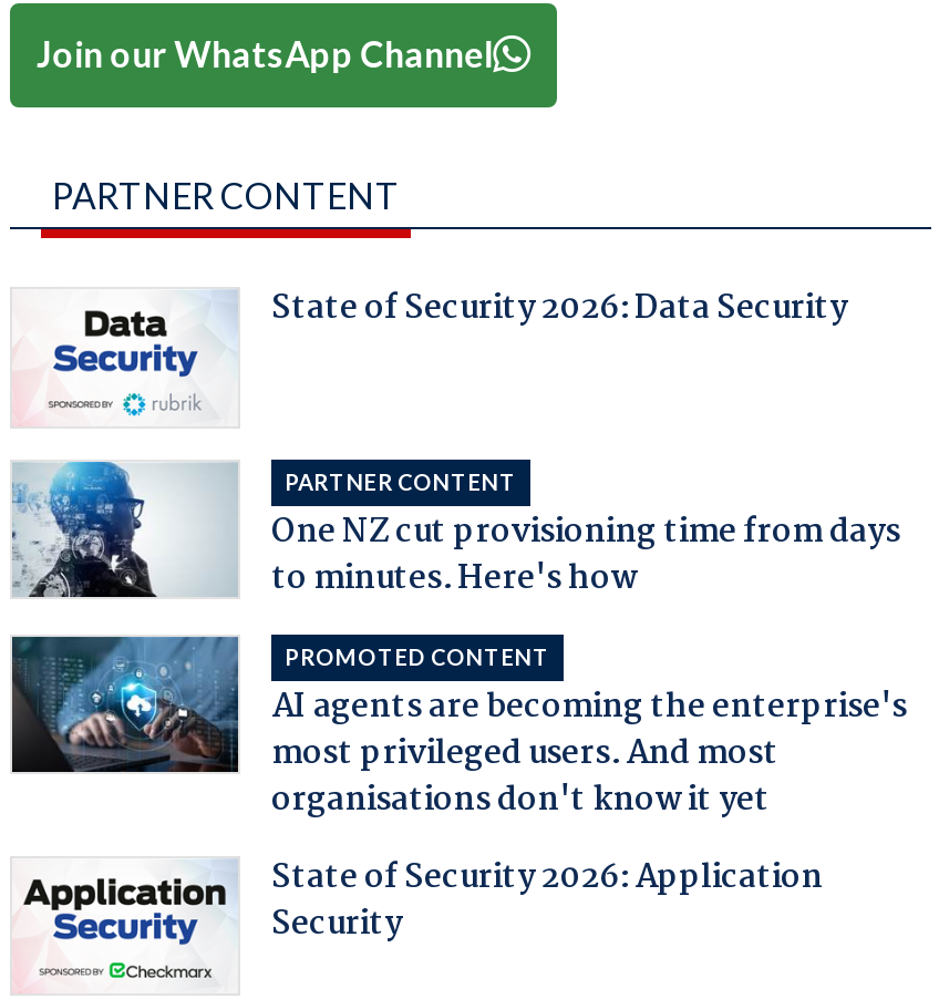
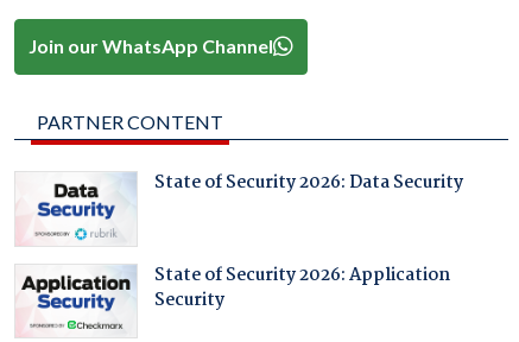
- [image]
- PARTNER CONTENT
- One NZ cut provisioning time from days
- to minutes. Here's how
- PROMOTED CONTENT
- AI agents are becoming the enterprise's
- most privileged users. And most
- organisations don't know it yet

- [image]
